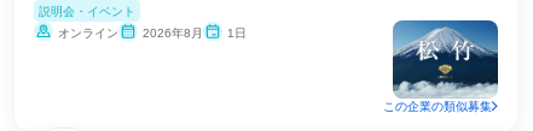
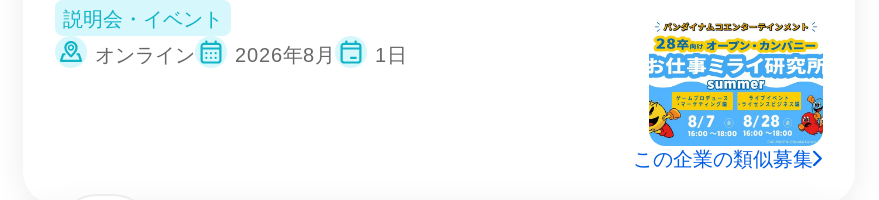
- [image]
+ [image]
